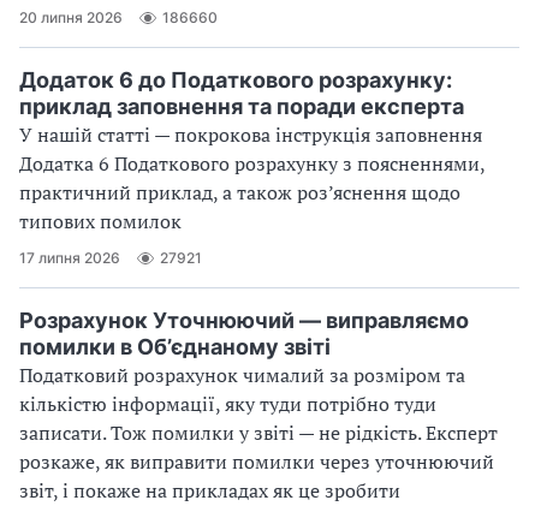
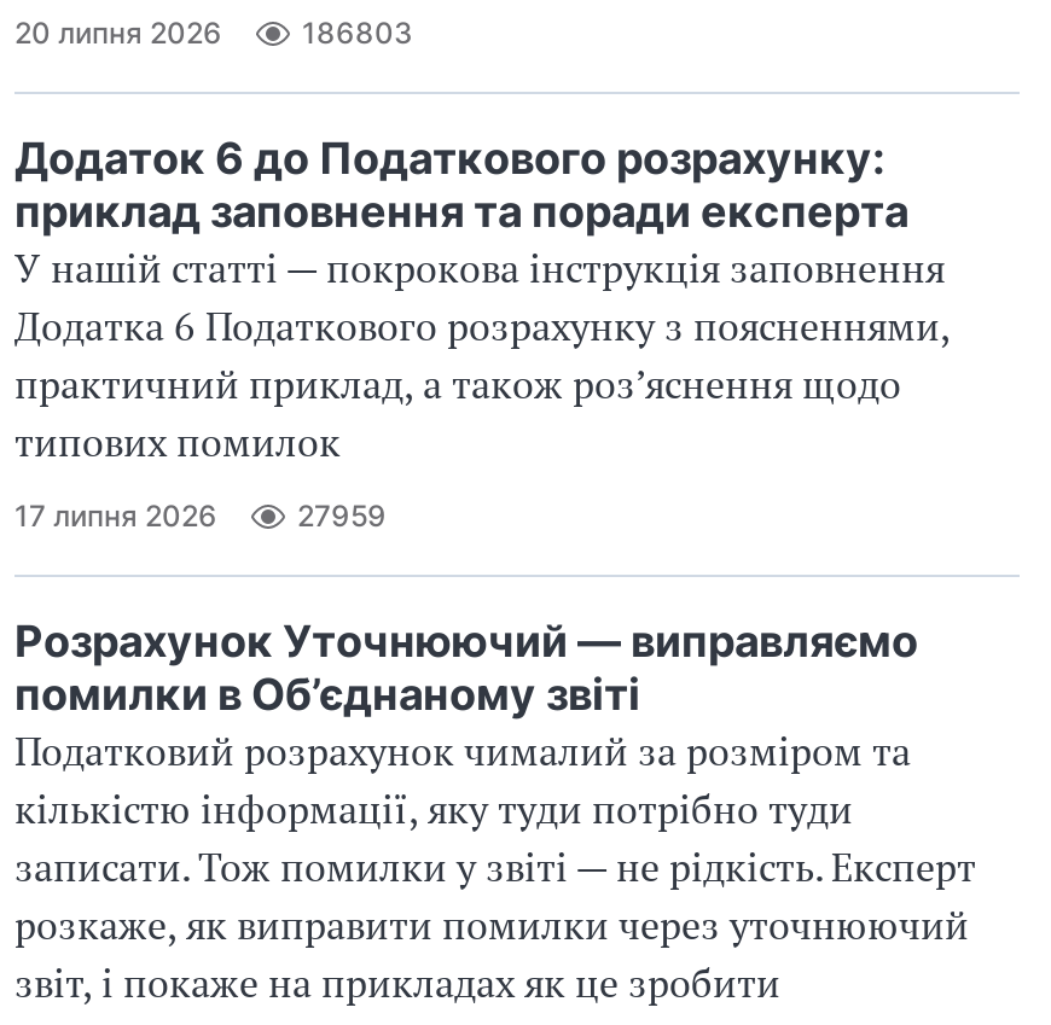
- 186660
+ 186803

- 27921
+ 27959
